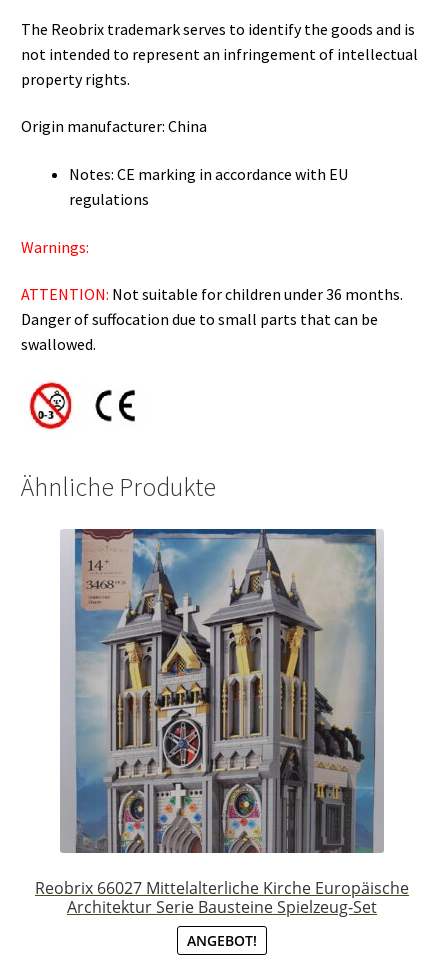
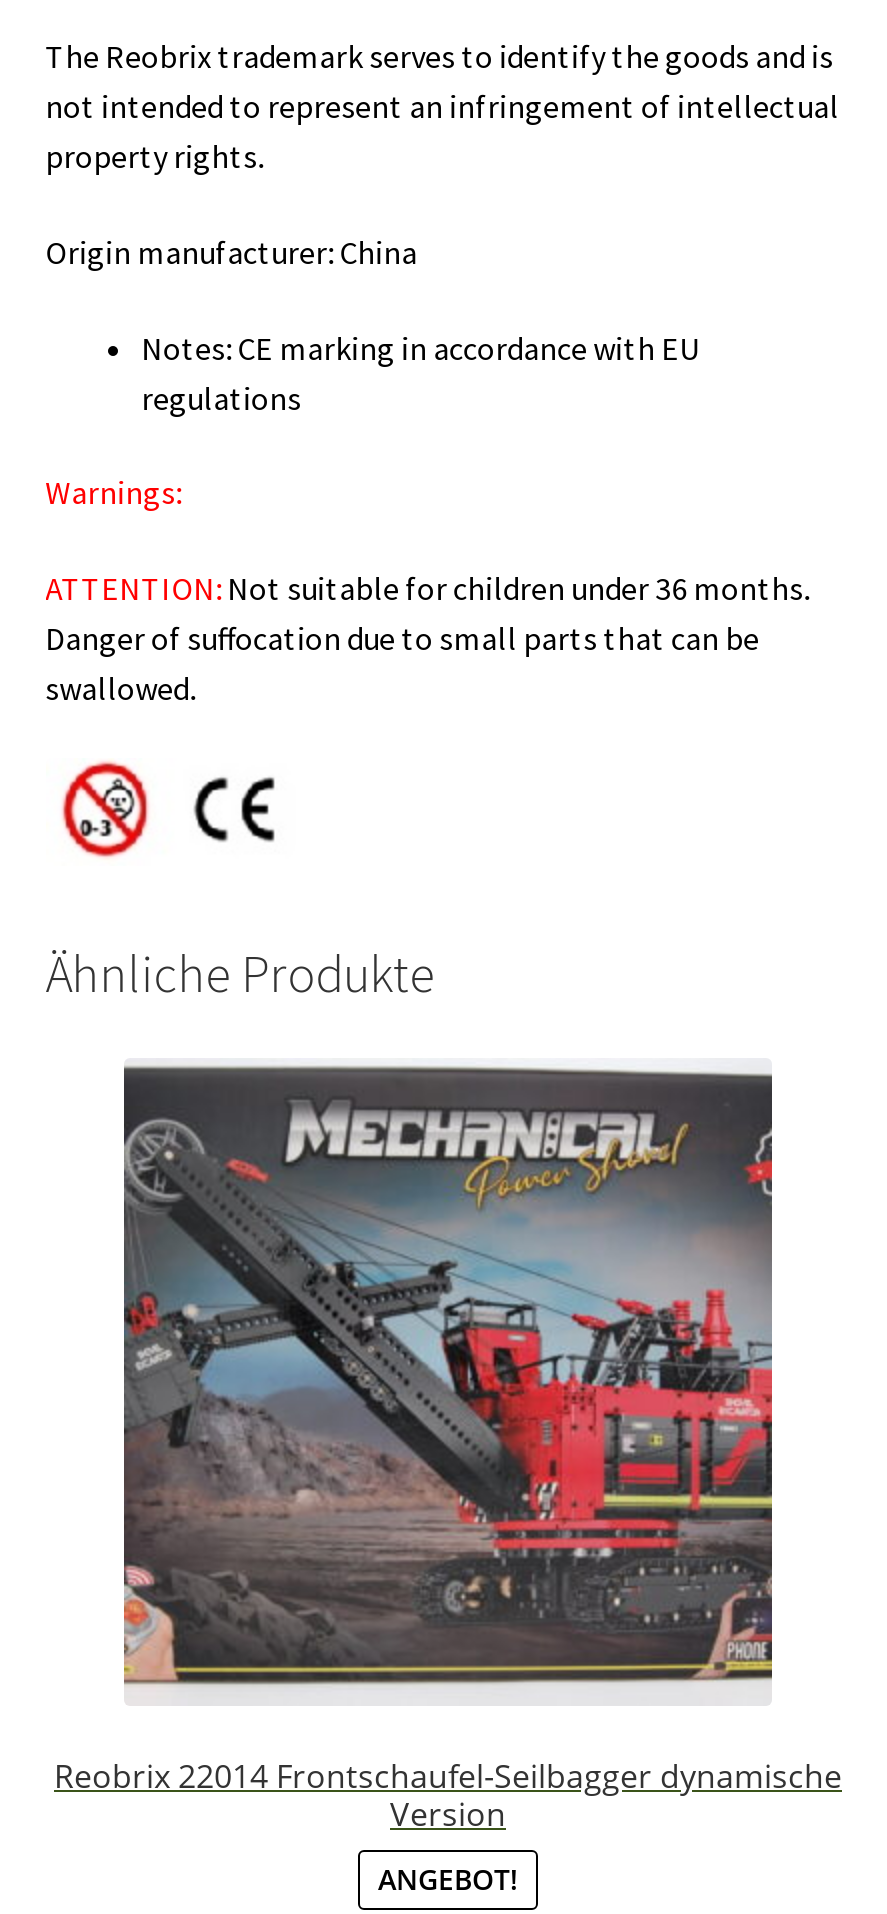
- [image]
- Reobrix 66027 Mittelalterliche Kirche Europäische
- Architektur Serie Bausteine Spielzeug-Set
+ [image]
+ Reobrix 22014 Frontschaufel-Seilbagger dynamische
+ Version
